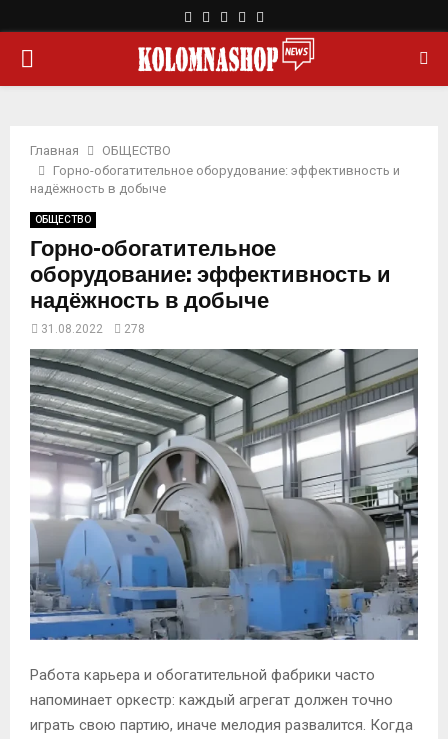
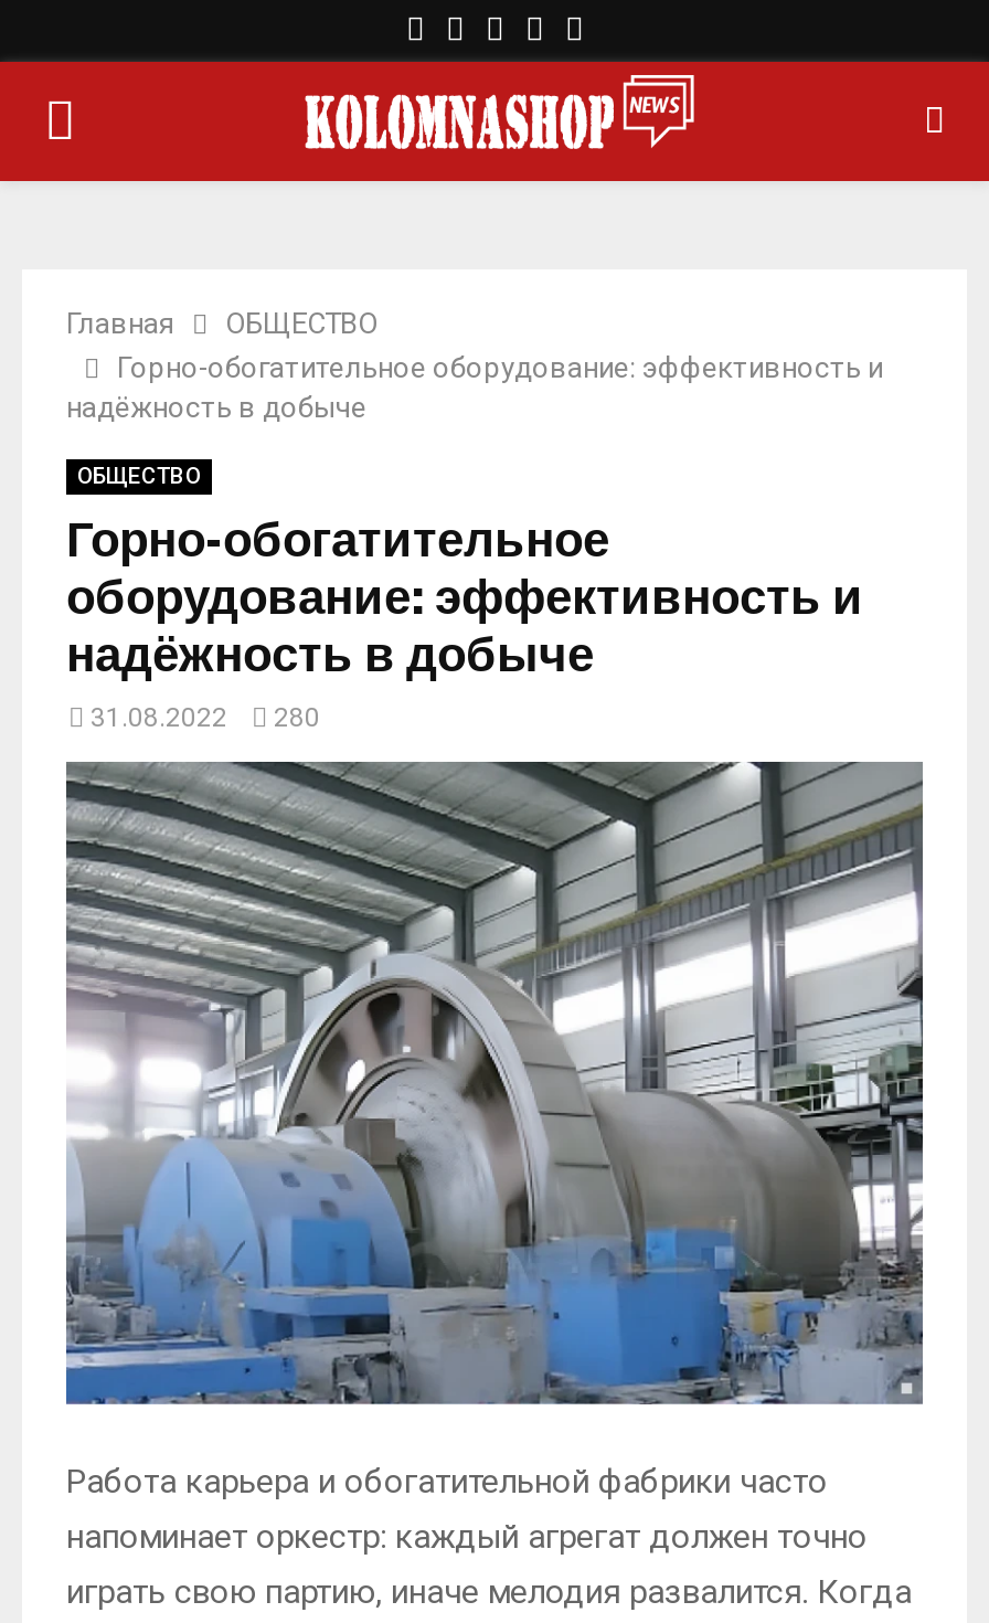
- 278
+ 280
